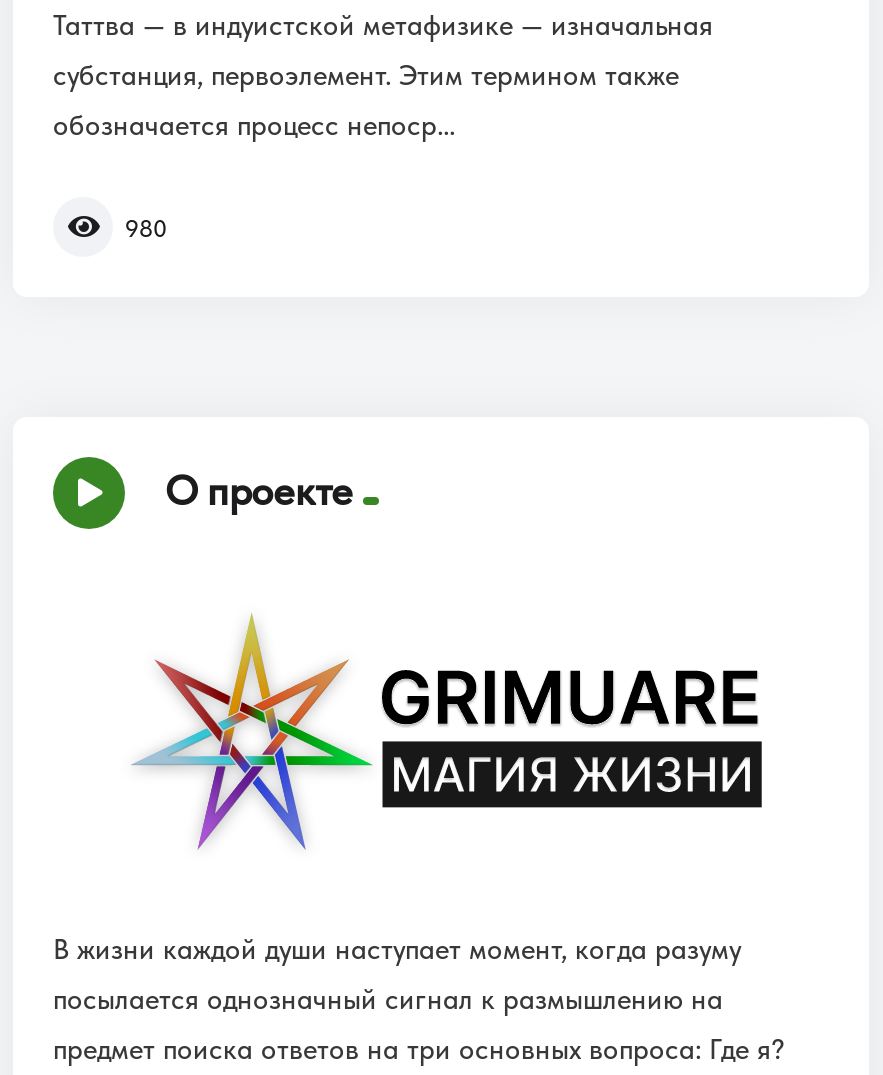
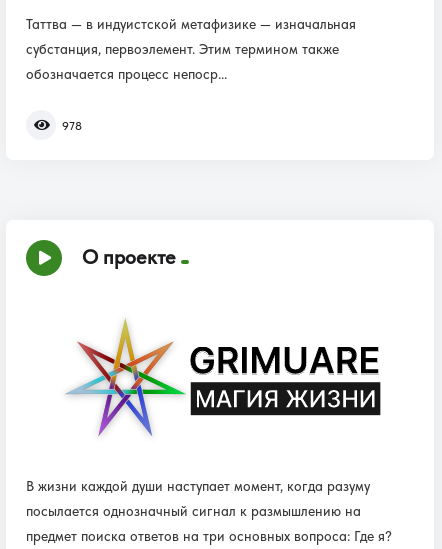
- 980
+ 978
